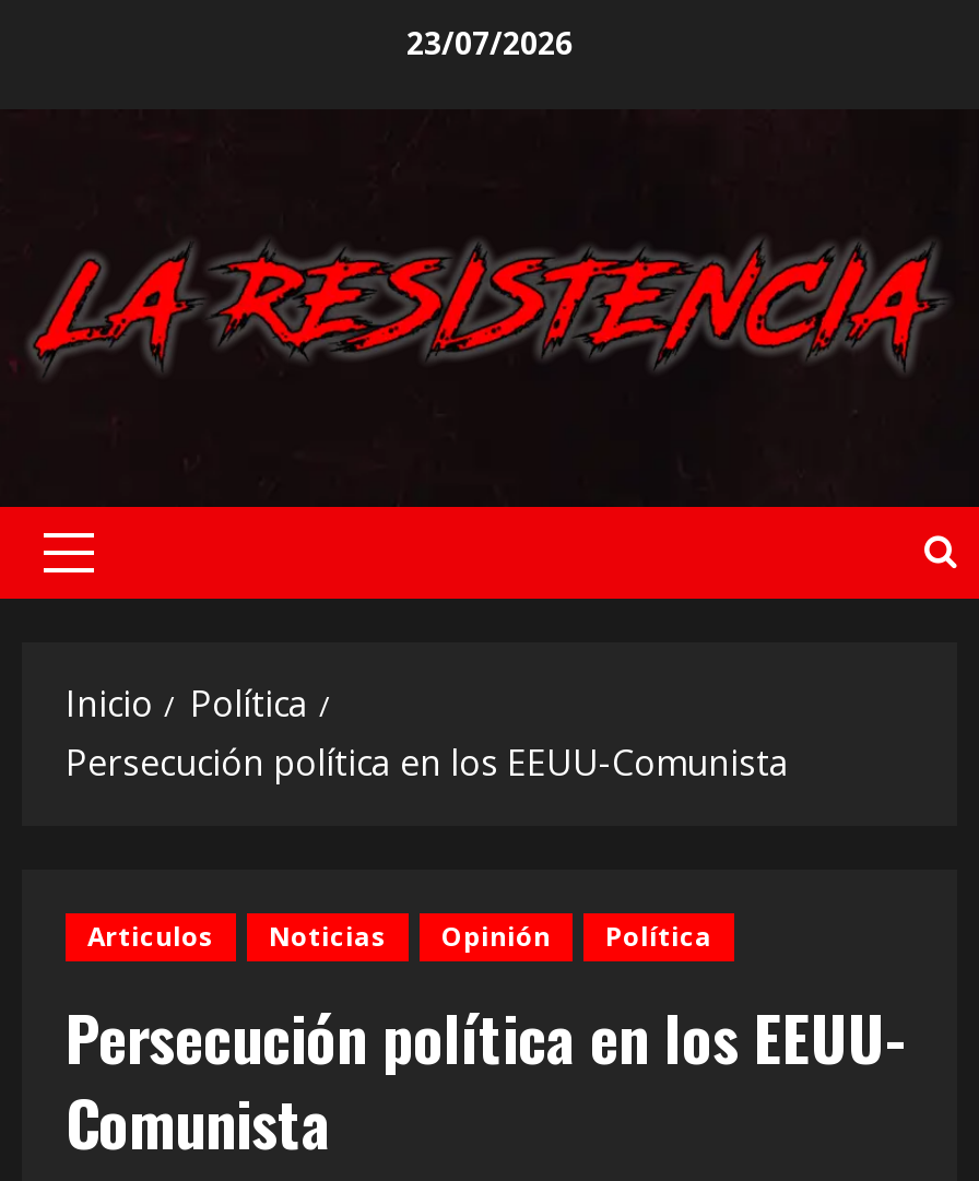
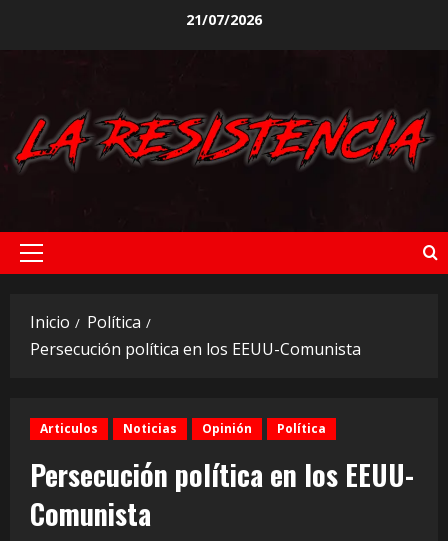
- 23/07/2026
+ 21/07/2026
